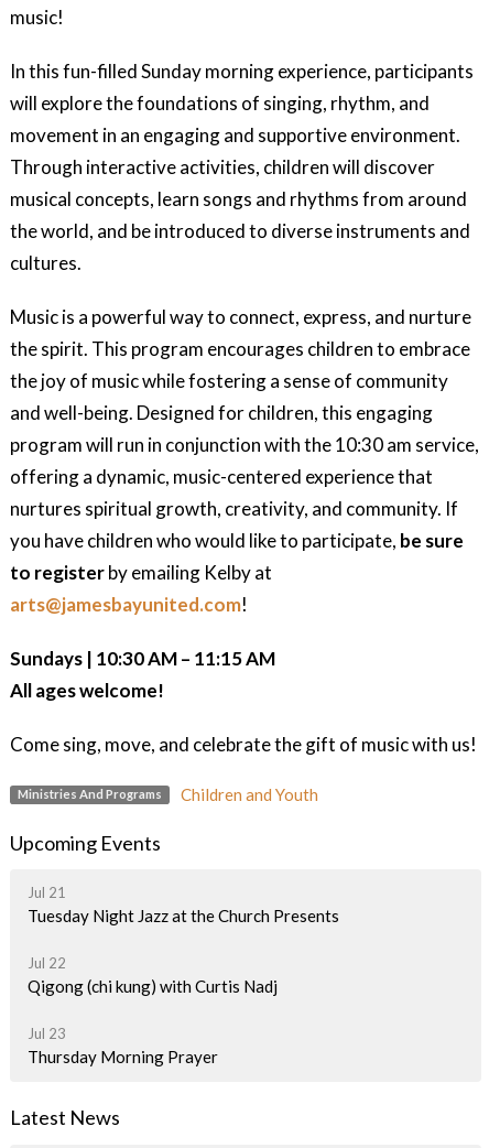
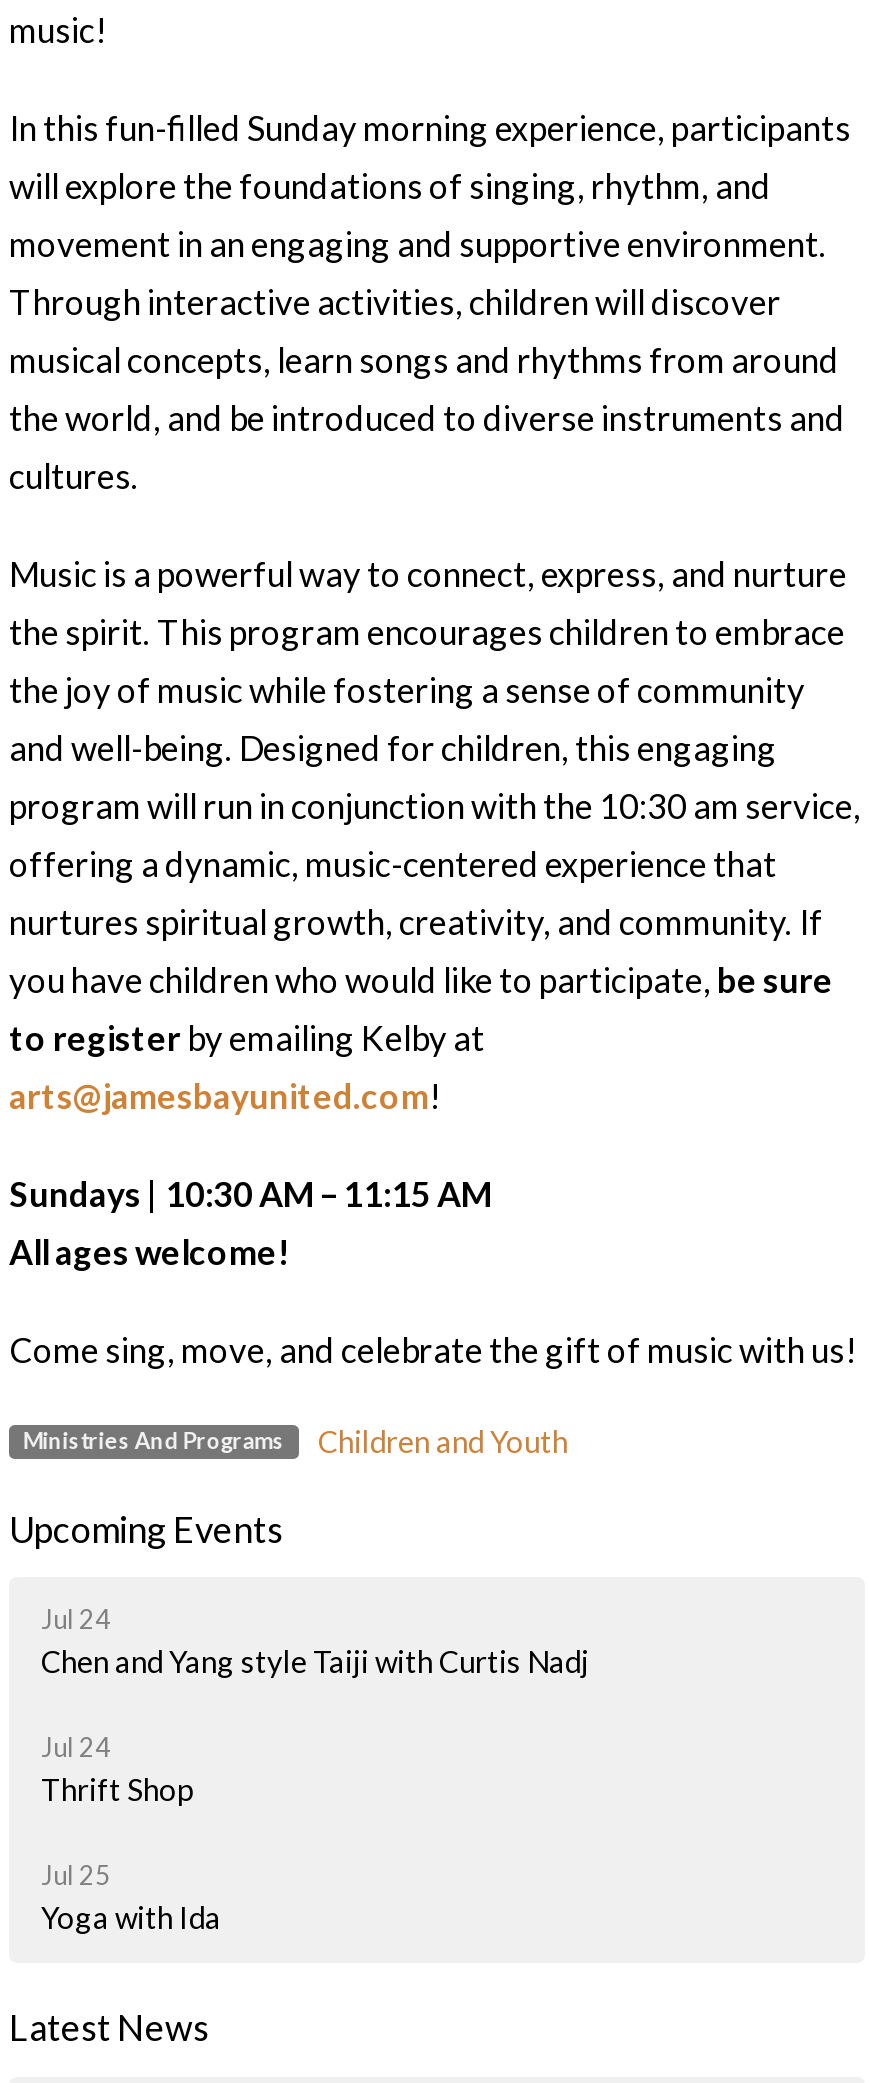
- Jul 21
- Tuesday Night Jazz at the Church Presents
+ Jul 24
+ Chen and Yang style Taiji with Curtis Nadj

- Jul 22
- Qigong (chi kung) with Curtis Nadj
+ Jul 24
+ Thrift Shop

- Jul 23
- Thursday Morning Prayer
+ Jul 25
+ Yoga with Ida
